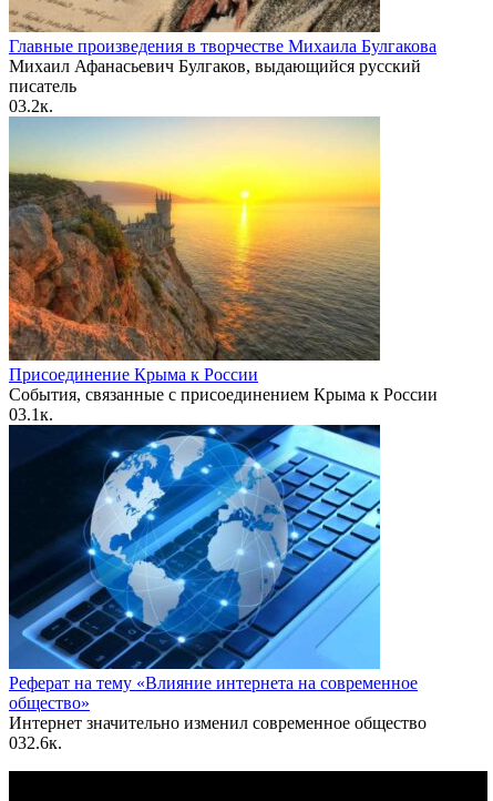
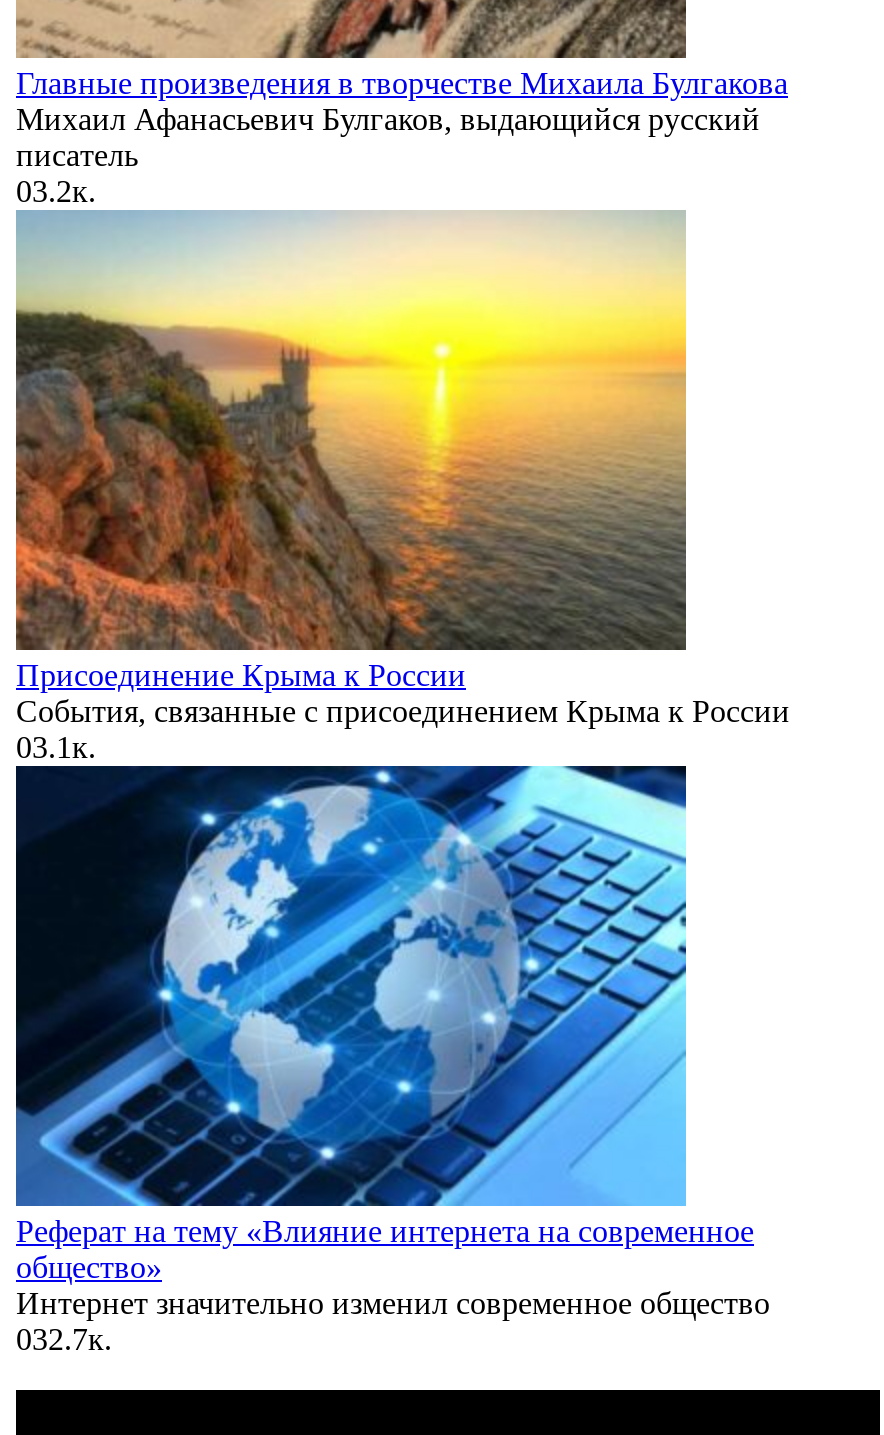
- 032.6к.
+ 032.7к.
